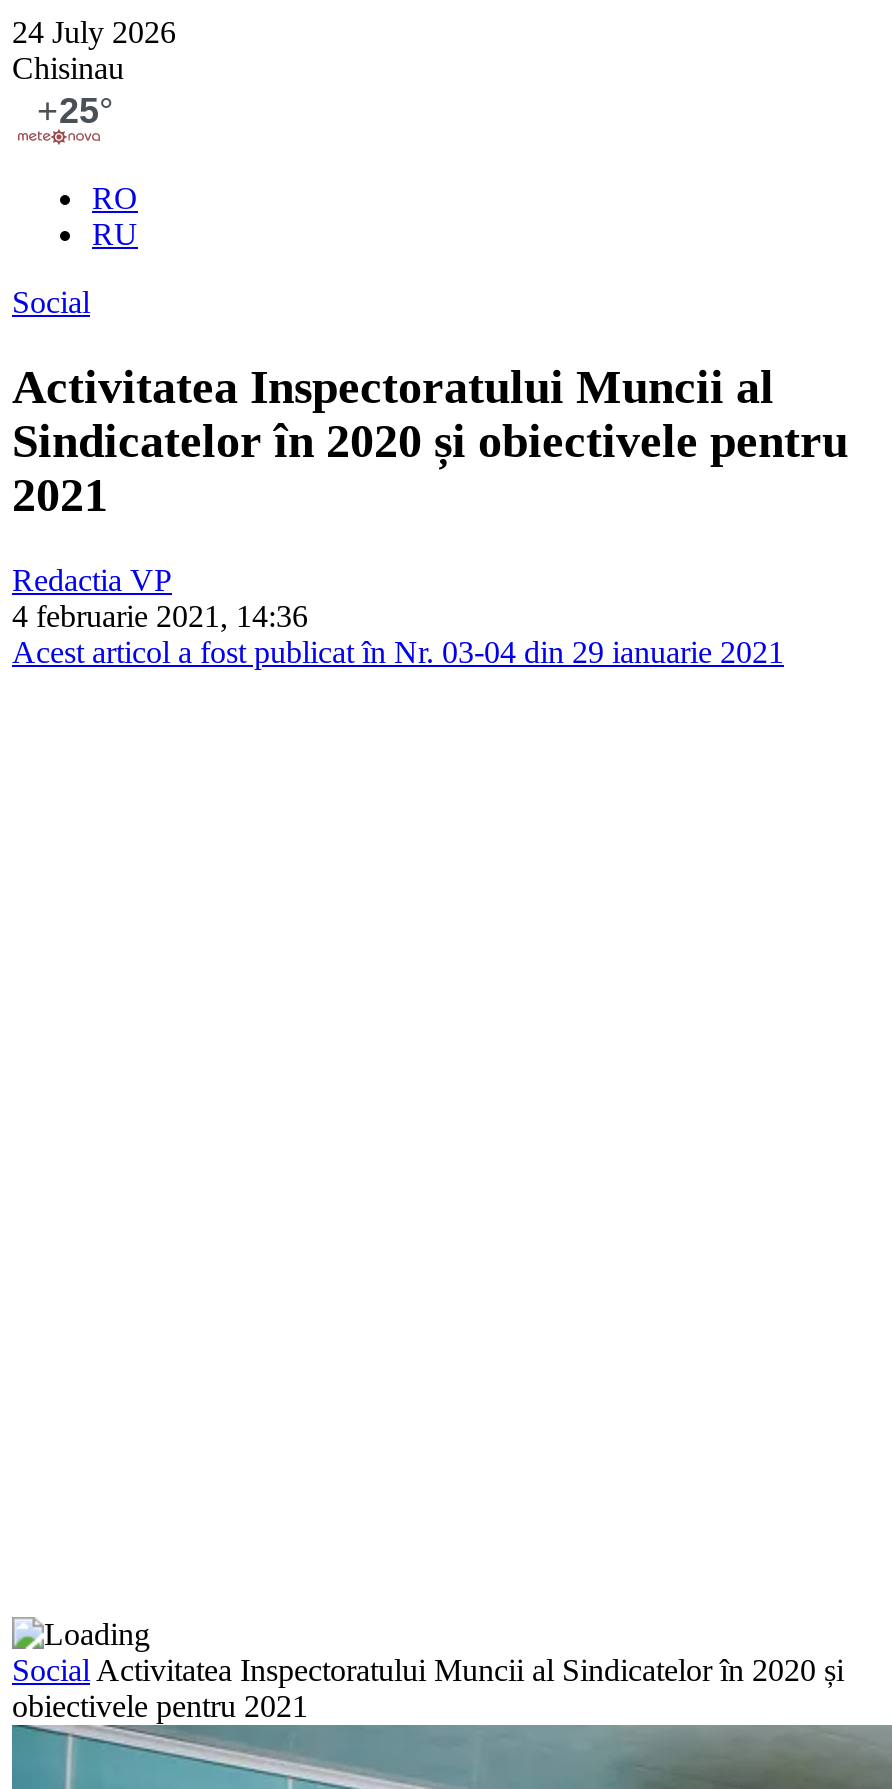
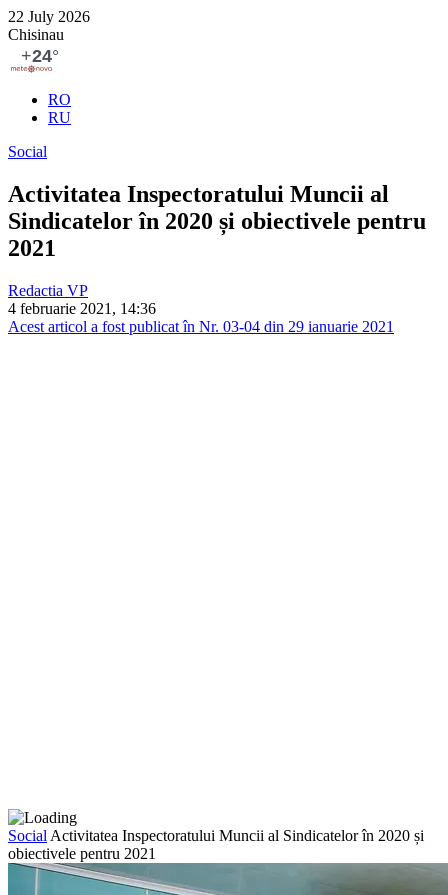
- 24 July 2026
+ 22 July 2026
